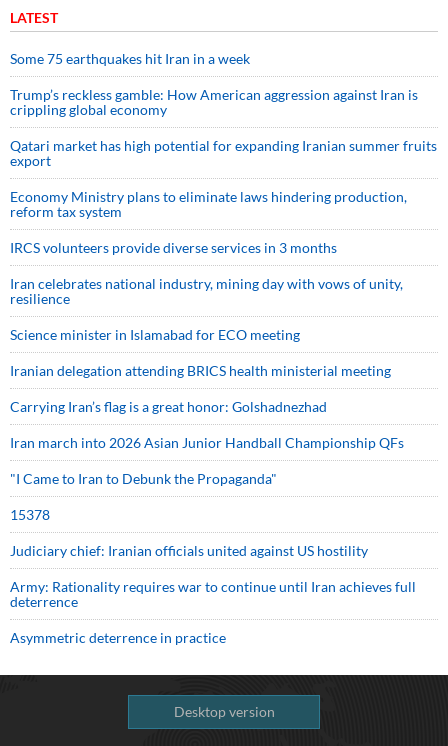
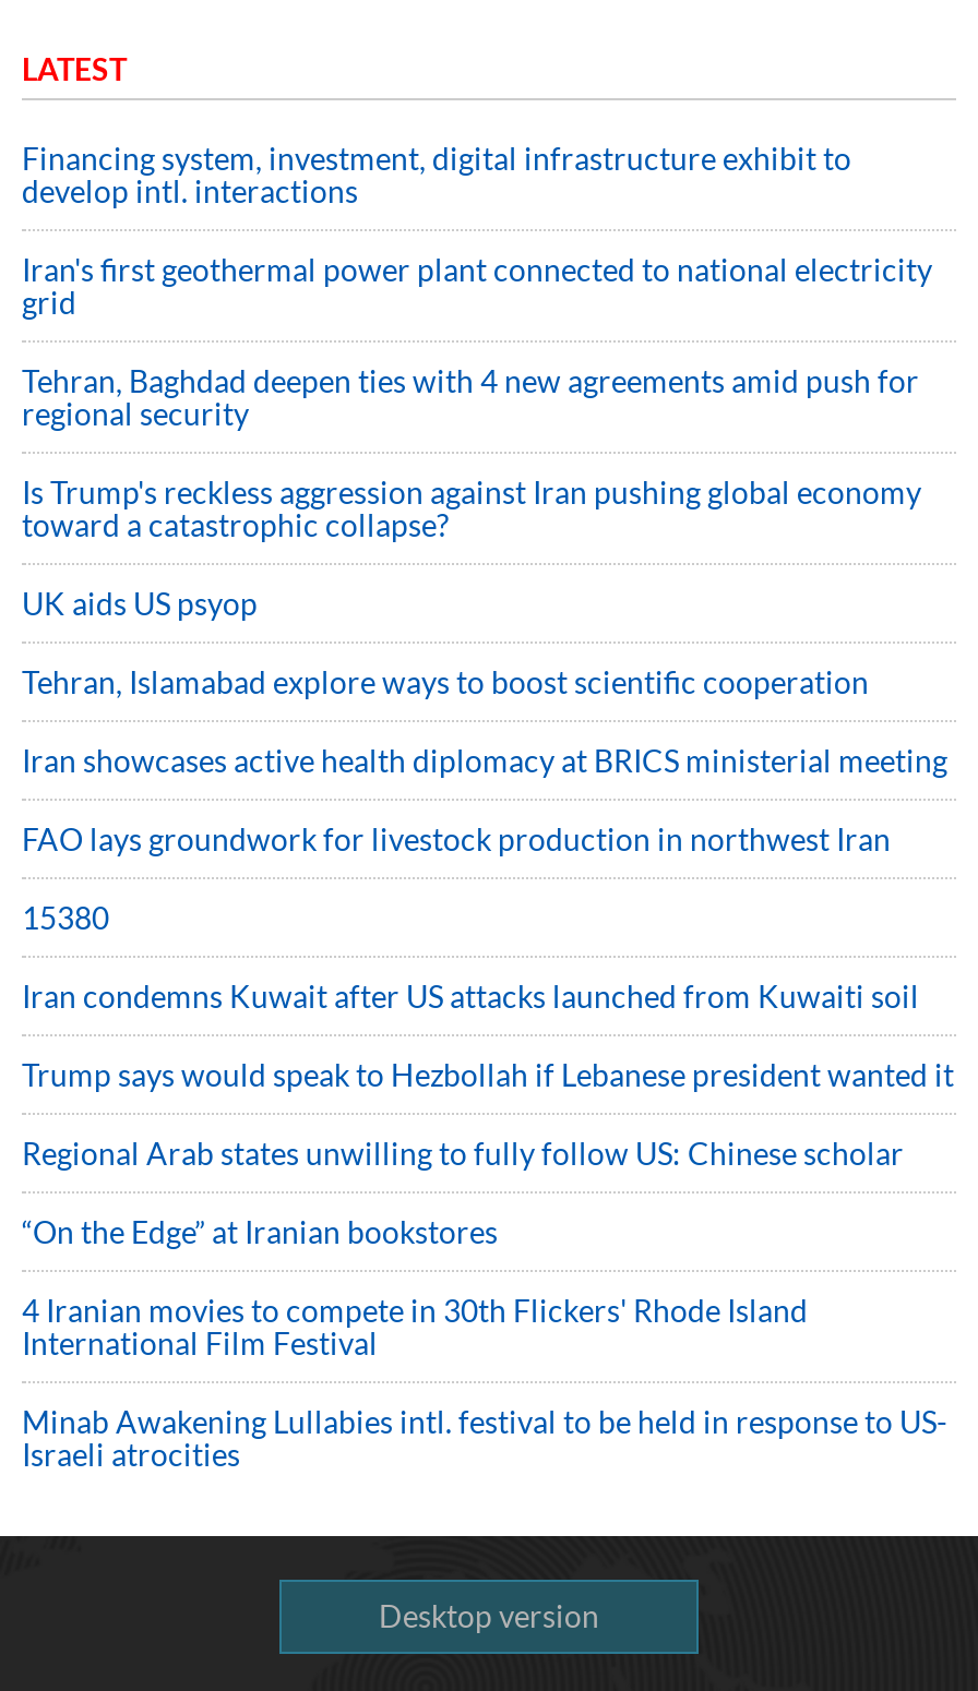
- Some 75 earthquakes hit Iran in a week
+ Financing system, investment, digital infrastructure exhibit to
+ develop intl. interactions

- Trump’s reckless gamble: How American aggression against Iran is
- crippling global economy
+ Iran's first geothermal power plant connected to national electricity
+ grid

- Qatari market has high potential for expanding Iranian summer fruits
- export
+ Tehran, Baghdad deepen ties with 4 new agreements amid push for
+ regional security

- Economy Ministry plans to eliminate laws hindering production,
- reform tax system
+ Is Trump's reckless aggression against Iran pushing global economy
+ toward a catastrophic collapse?

- IRCS volunteers provide diverse services in 3 months
+ UK aids US psyop

- Iran celebrates national industry, mining day with vows of unity,
- resilience
+ Tehran, Islamabad explore ways to boost scientific cooperation

- Science minister in Islamabad for ECO meeting
+ Iran showcases active health diplomacy at BRICS ministerial meeting

- Iranian delegation attending BRICS health ministerial meeting
+ FAO lays groundwork for livestock production in northwest Iran

- Carrying Iran’s flag is a great honor: Golshadnezhad
+ 15380

- Iran march into 2026 Asian Junior Handball Championship QFs
+ Iran condemns Kuwait after US attacks launched from Kuwaiti soil

- "I Came to Iran to Debunk the Propaganda"
+ Trump says would speak to Hezbollah if Lebanese president wanted it

- 15378
+ Regional Arab states unwilling to fully follow US: Chinese scholar

- Judiciary chief: Iranian officials united against US hostility
+ “On the Edge” at Iranian bookstores

- Army: Rationality requires war to continue until Iran achieves full
- deterrence
+ 4 Iranian movies to compete in 30th Flickers' Rhode Island
+ International Film Festival

- Asymmetric deterrence in practice
+ Minab Awakening Lullabies intl. festival to be held in response to US-
+ Israeli atrocities
